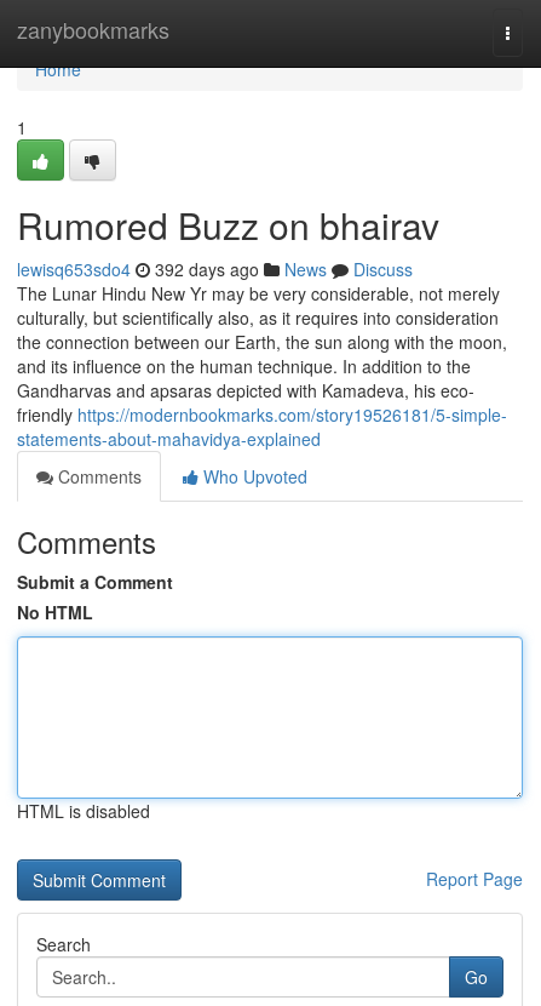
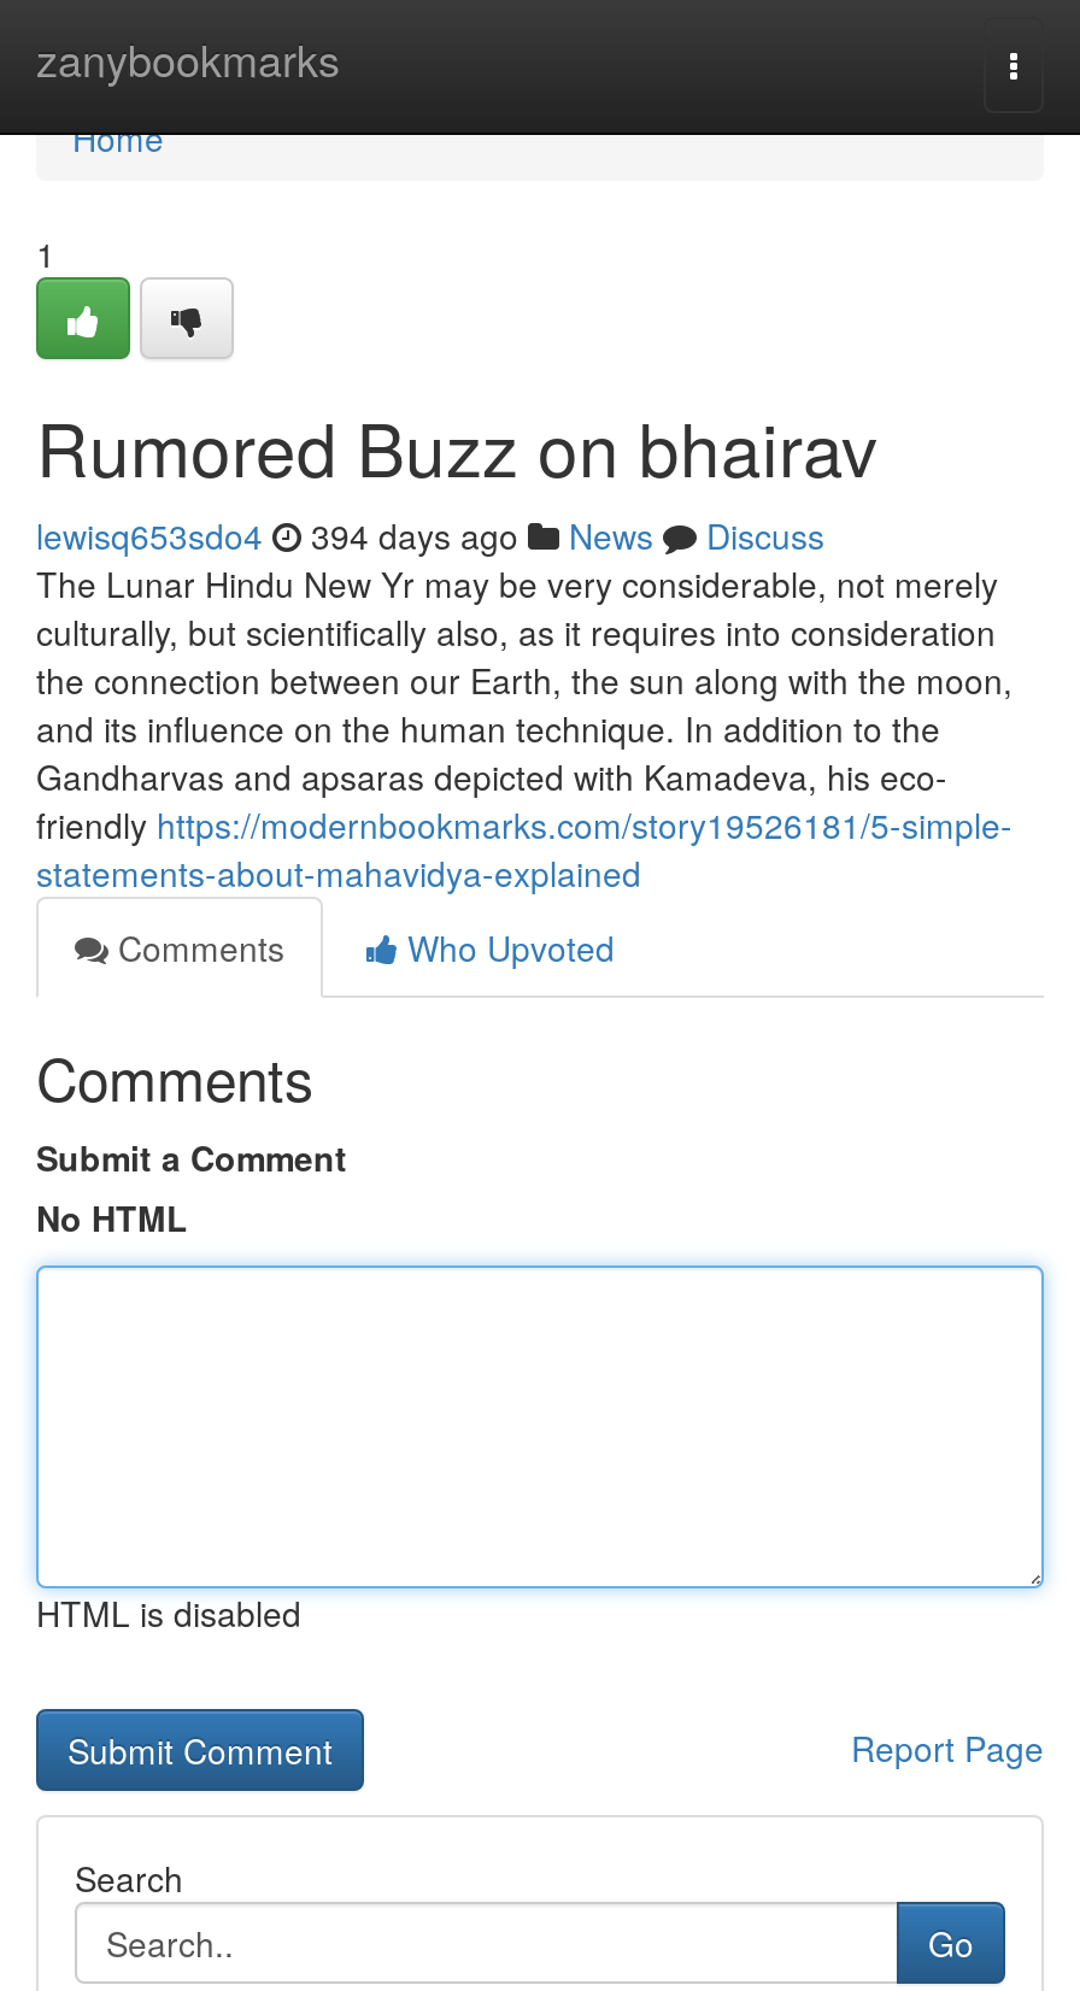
- lewisq653sdo4 392 days ago News Discuss
+ lewisq653sdo4 394 days ago News Discuss
